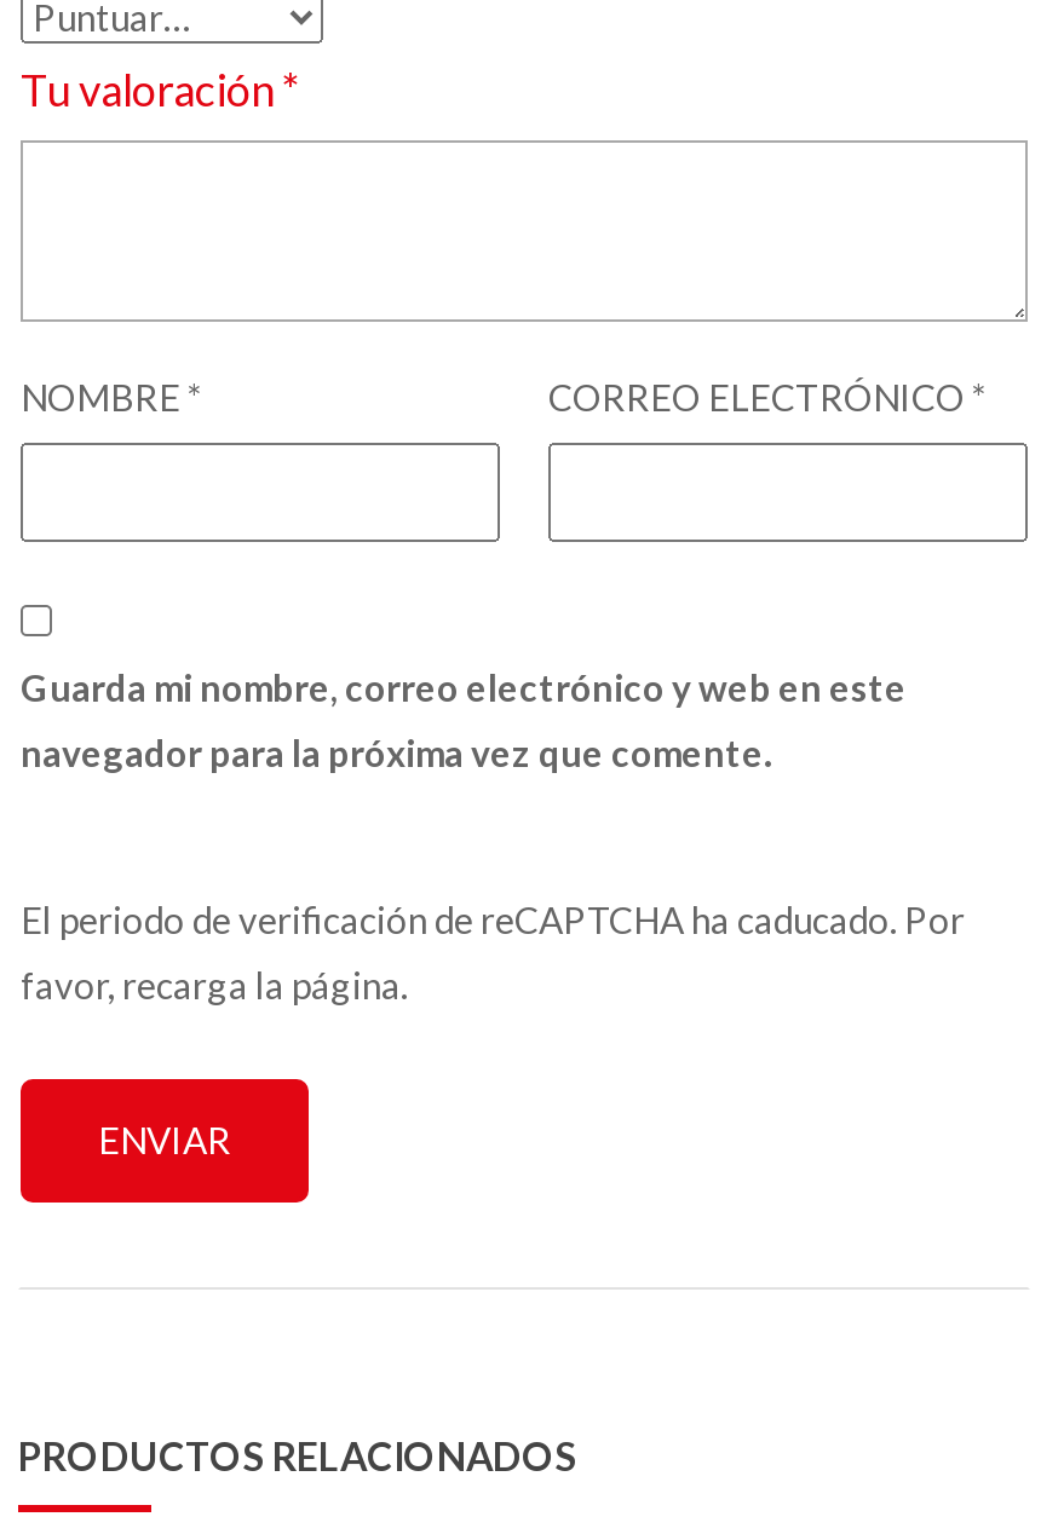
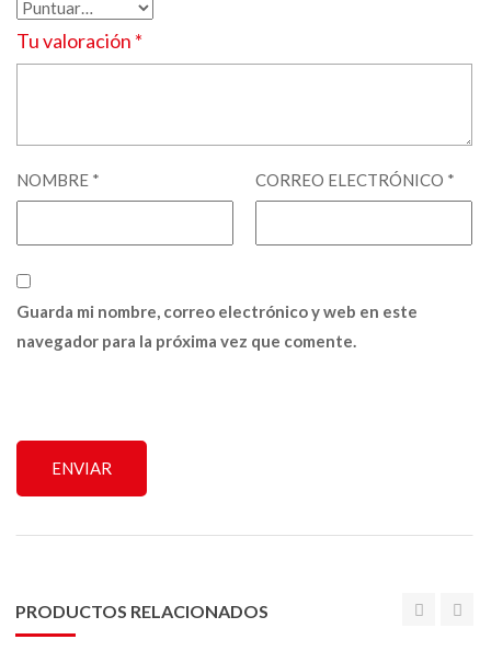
- El periodo de verificación de reCAPTCHA ha caducado. Por
- favor, recarga la página.
